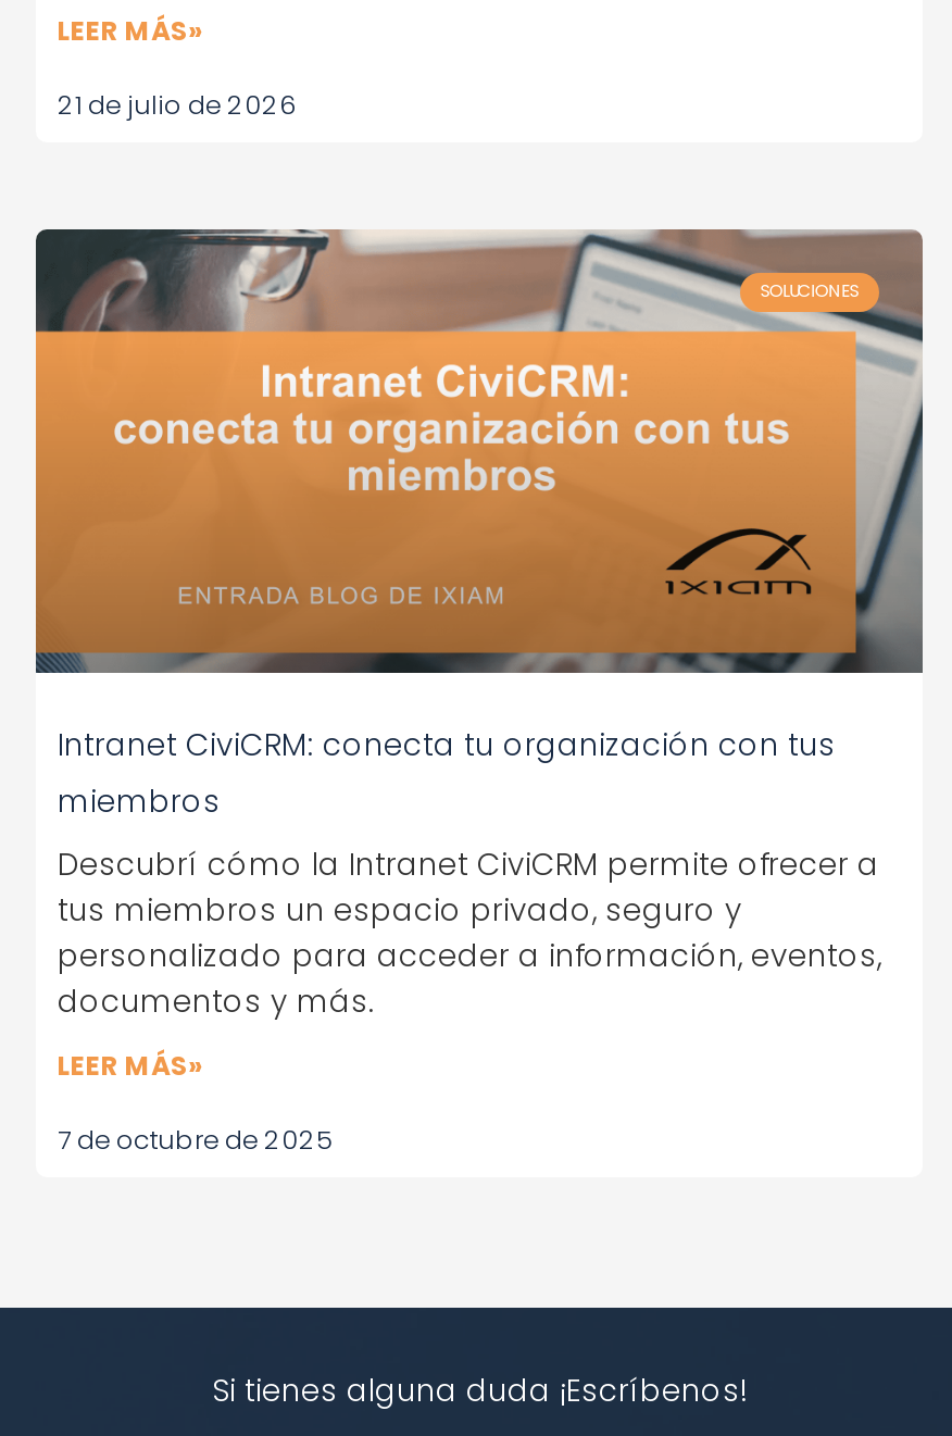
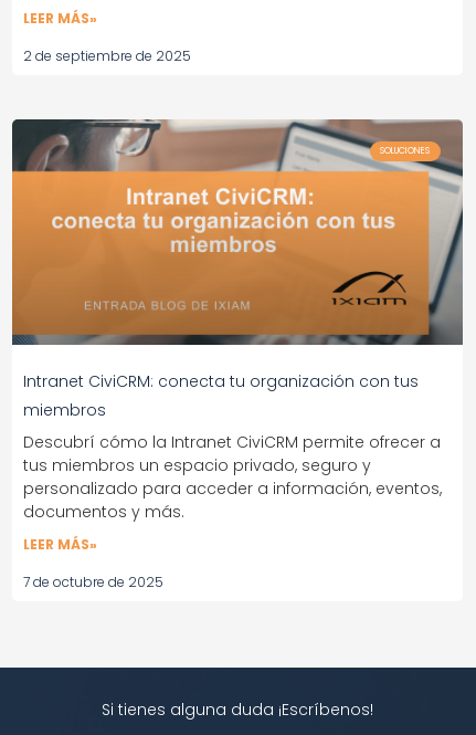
- 21 de julio de 2026
+ 2 de septiembre de 2025
